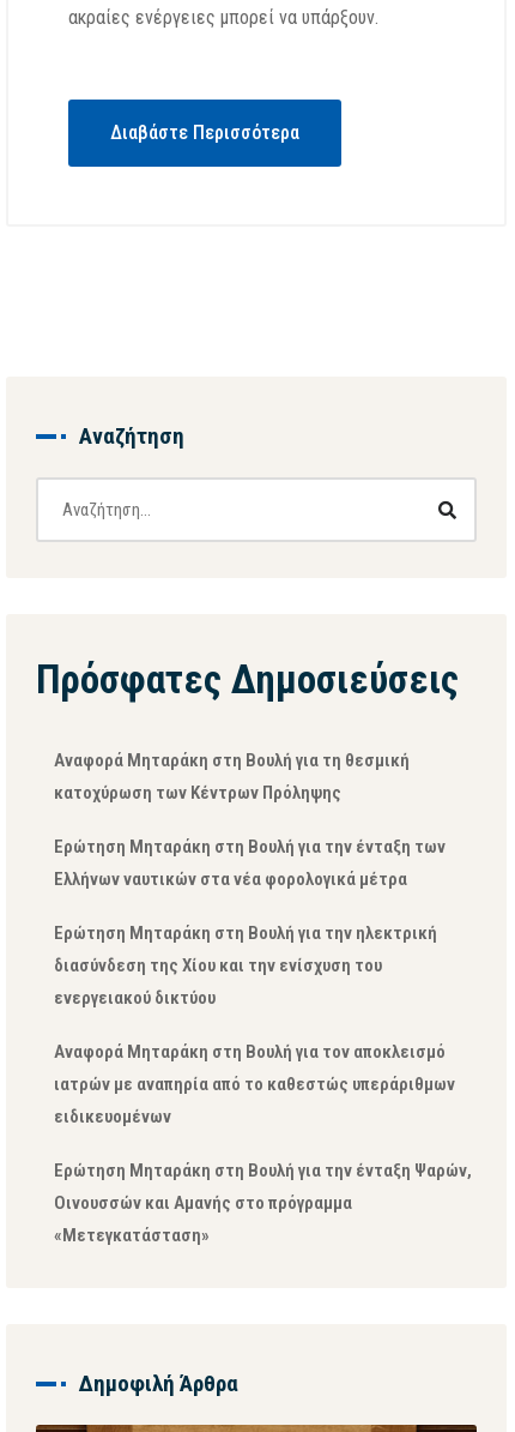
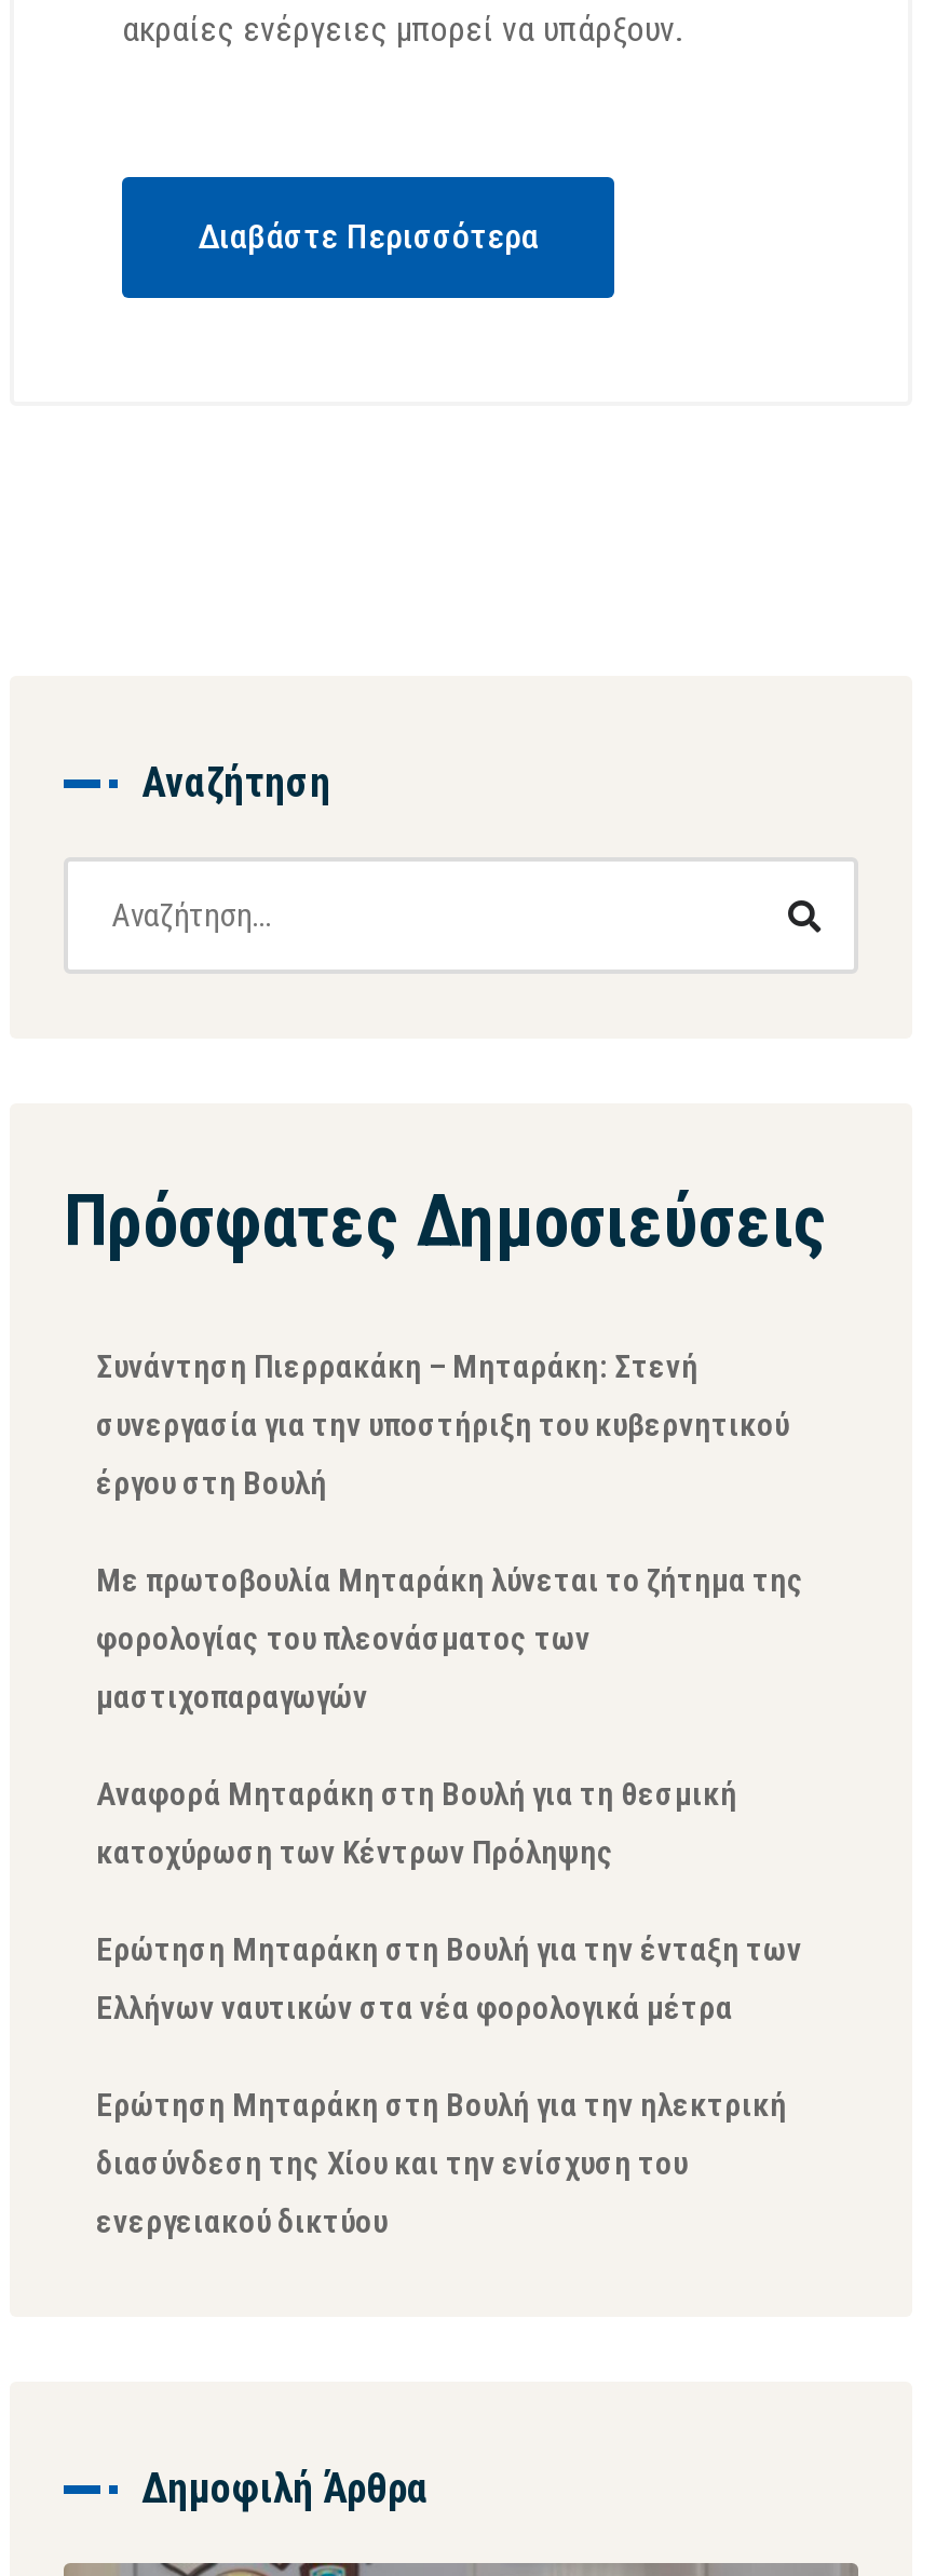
+ Συνάντηση Πιερρακάκη – Μηταράκη: Στενή
+ συνεργασία για την υποστήριξη του κυβερνητικού
+ έργου στη Βουλή
+ Με πρωτοβουλία Μηταράκη λύνεται το ζήτημα της
+ φορολογίας του πλεονάσματος των
+ μαστιχοπαραγωγών

moved down: Αναφορά Μηταράκη στη Βουλή για τη θεσμική | κατοχύρωση των Κέντρων Πρόληψης | Ερώτηση Μηταράκη στη Βουλή για την ένταξη των | Ελλήνων ναυτικών στα νέα φορολογικά μέτρα | Ερώτηση Μηταράκη στη Βουλή για την ηλεκτρική | διασύνδεση της Χίου και την ενίσχυση του | ενεργειακού δικτύου

- Αναφορά Μηταράκη στη Βουλή για τον αποκλεισμό
- ιατρών με αναπηρία από το καθεστώς υπεράριθμων
- ειδικευομένων
- Ερώτηση Μηταράκη στη Βουλή για την ένταξη Ψαρών,
- Οινουσσών και Αμανής στο πρόγραμμα
- «Μετεγκατάσταση»
